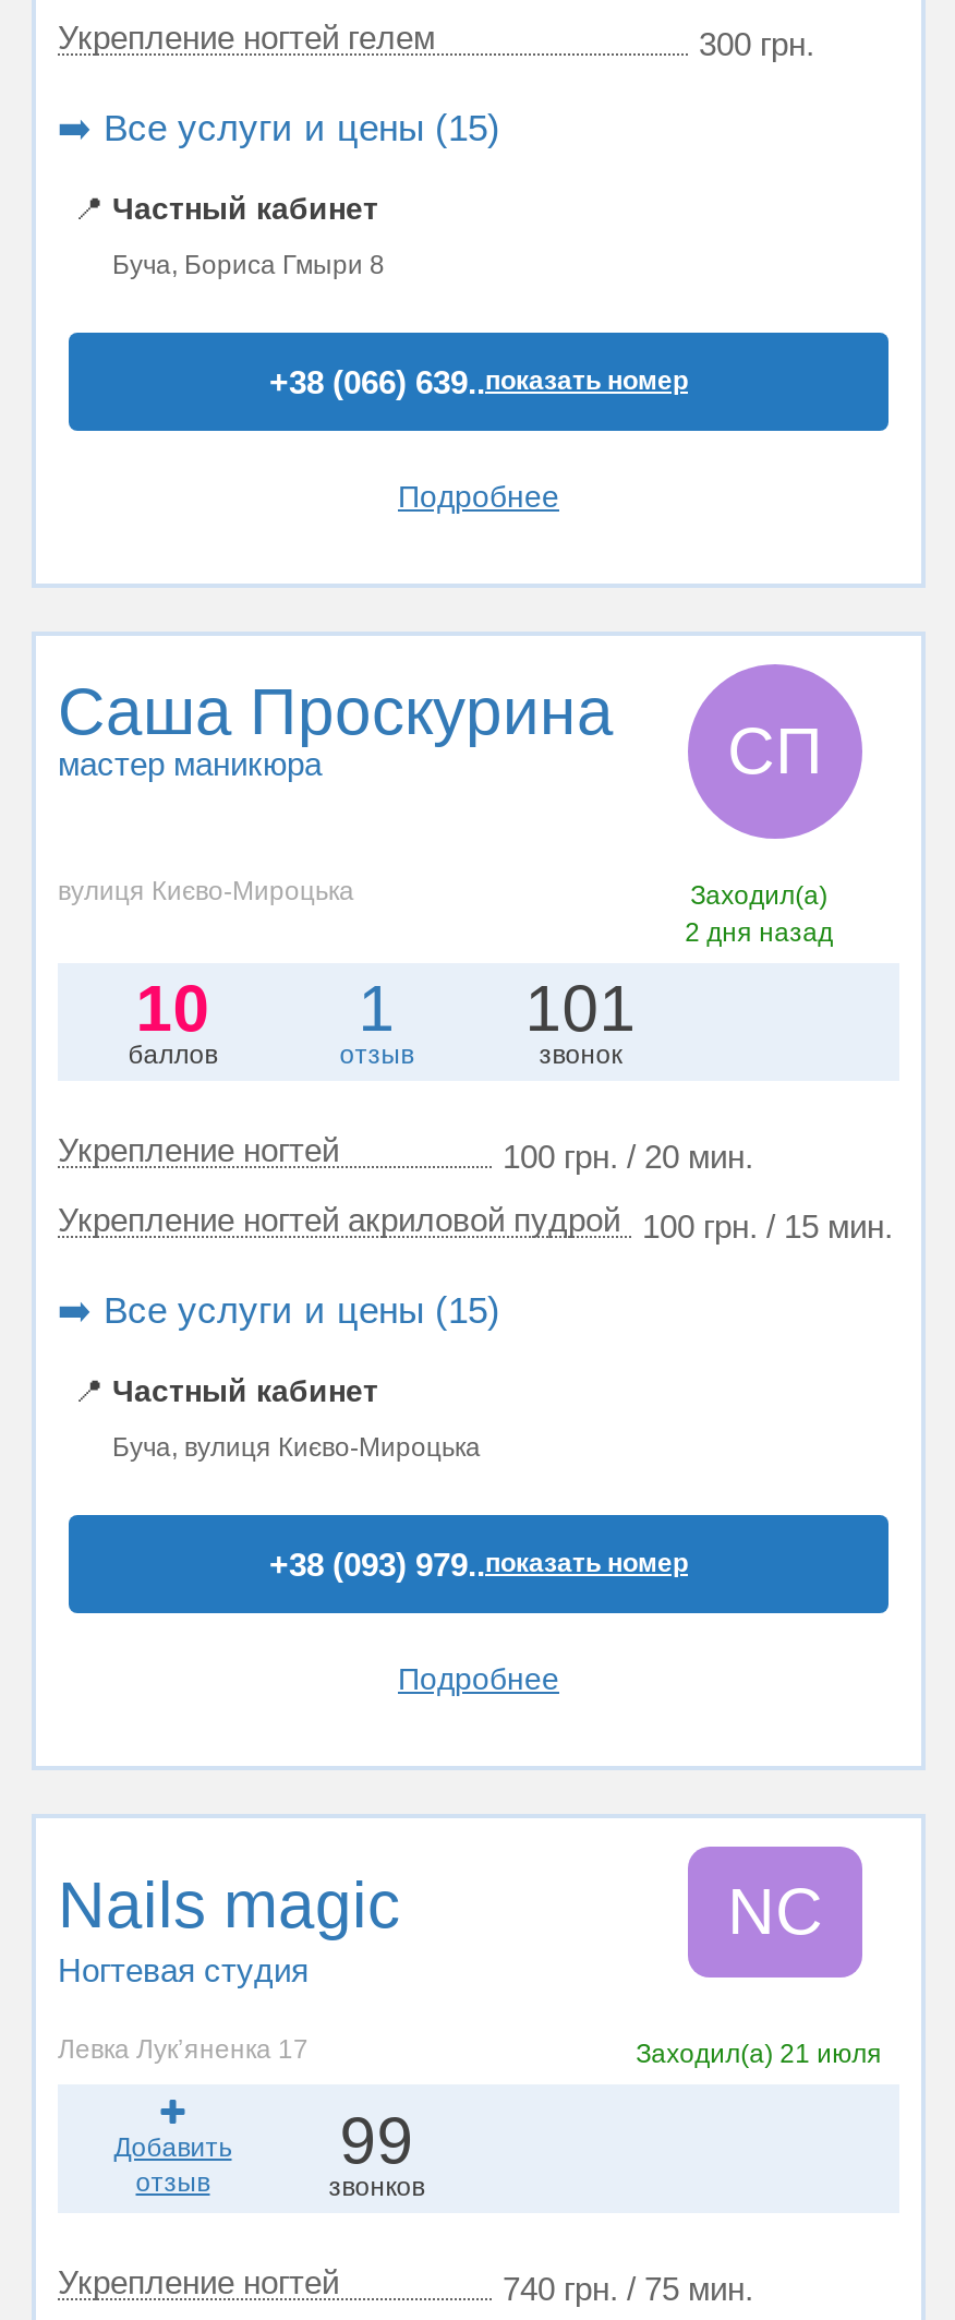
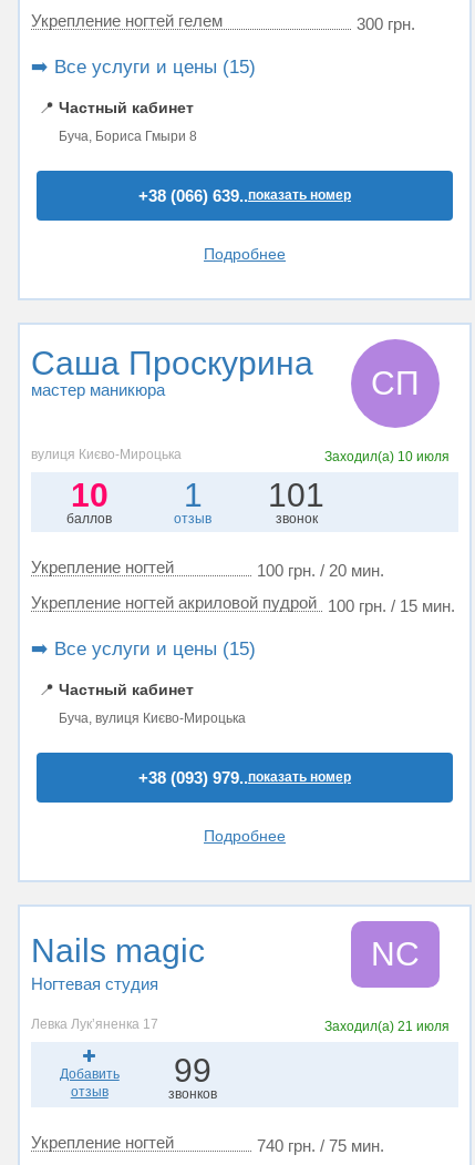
- Заходил(а)
- 2 дня назад
+ Заходил(а) 10 июля
